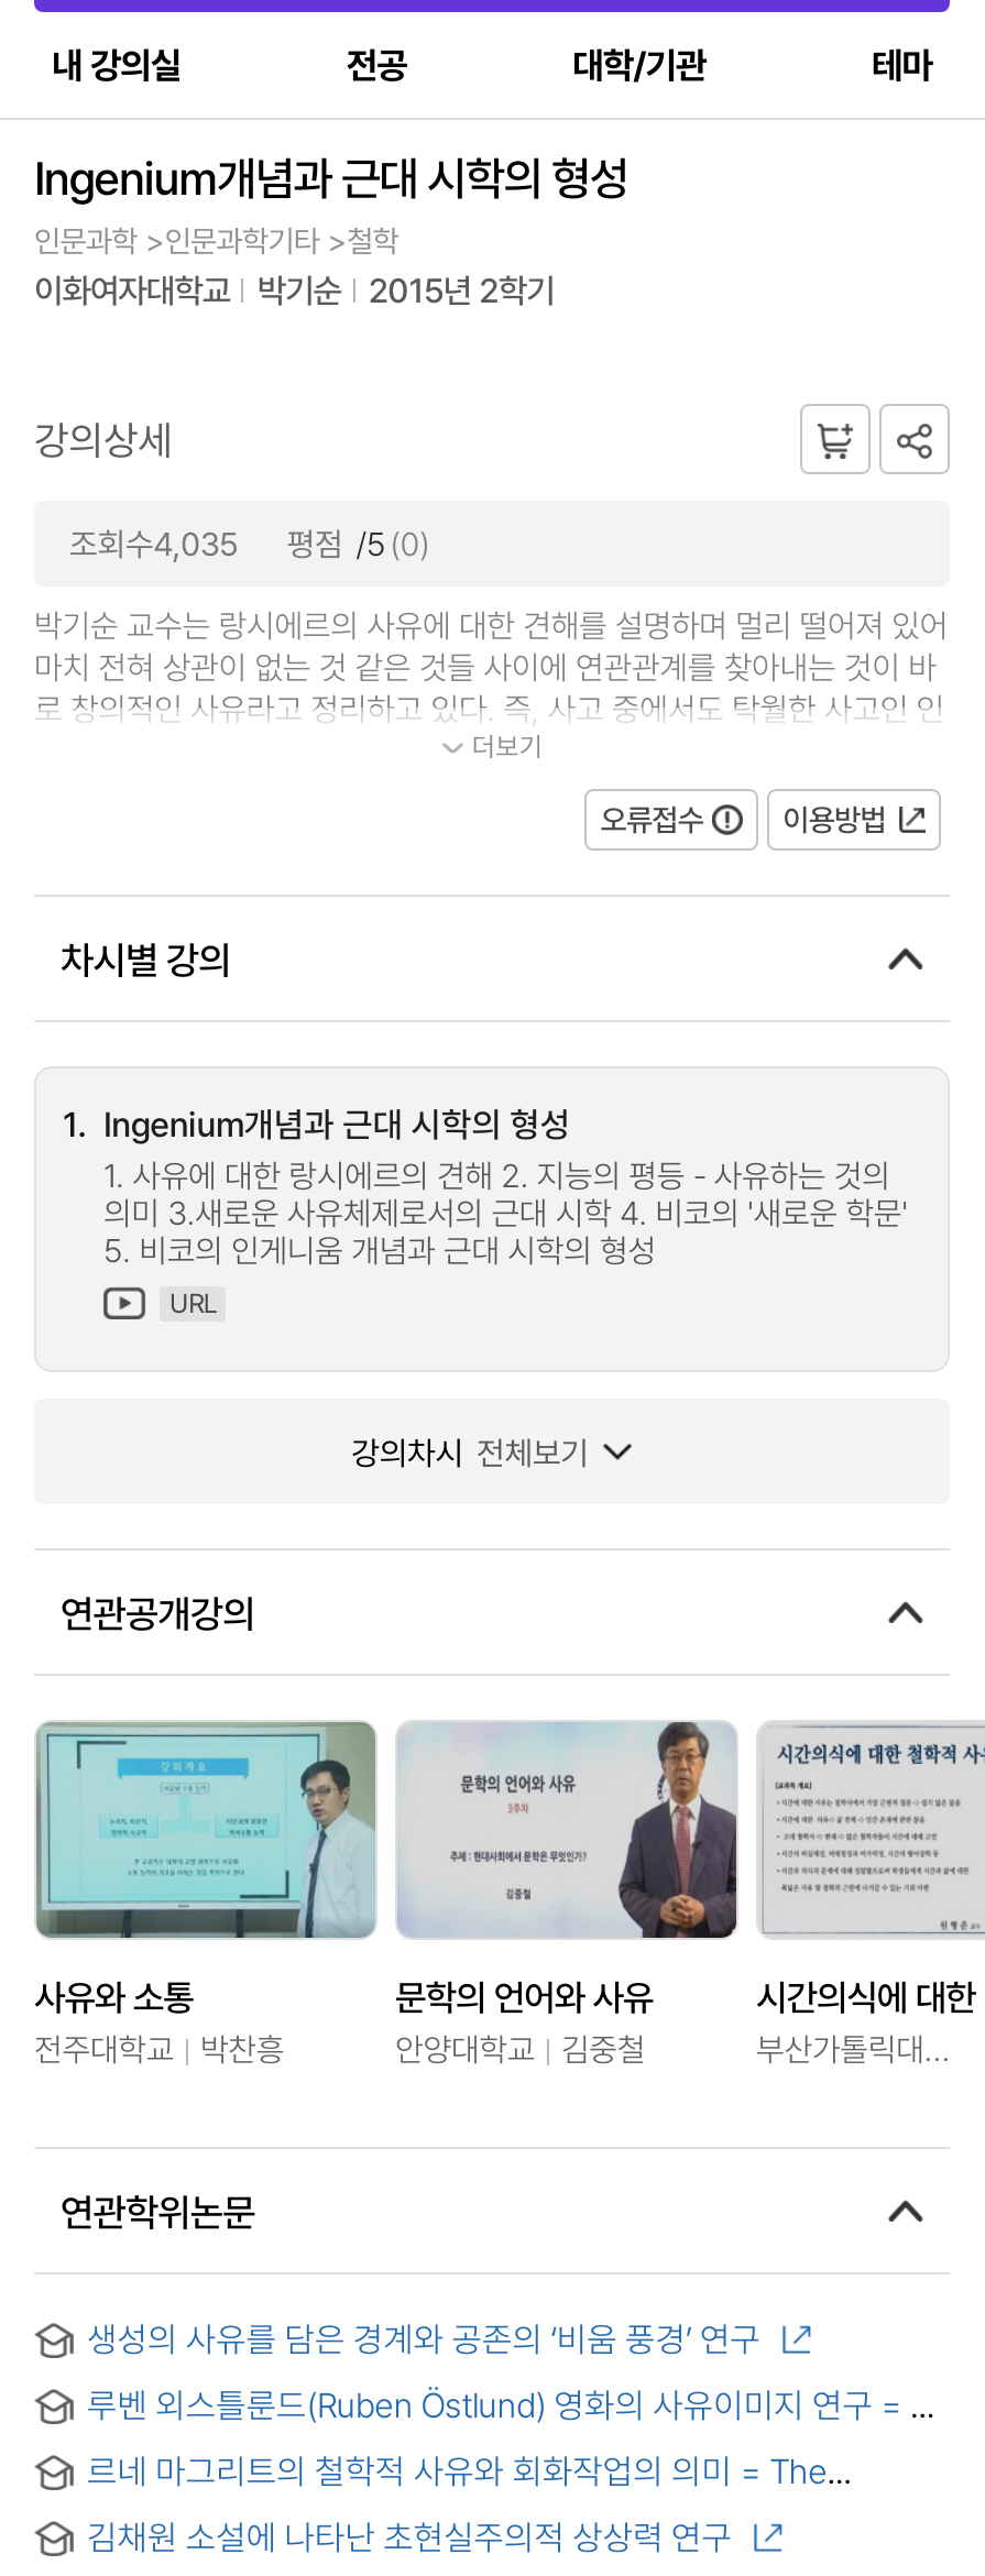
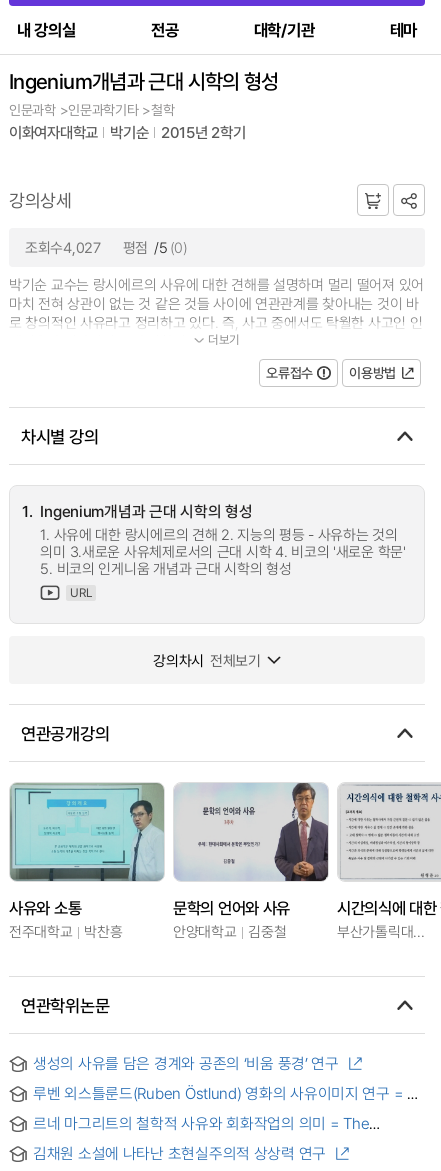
- 조회수4,035 평점 /5 (0)
+ 조회수4,027 평점 /5 (0)
